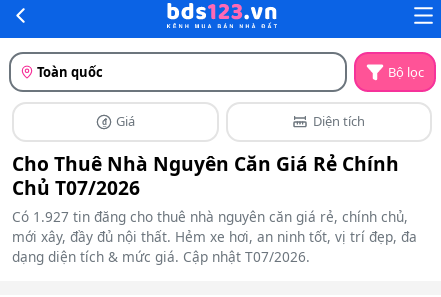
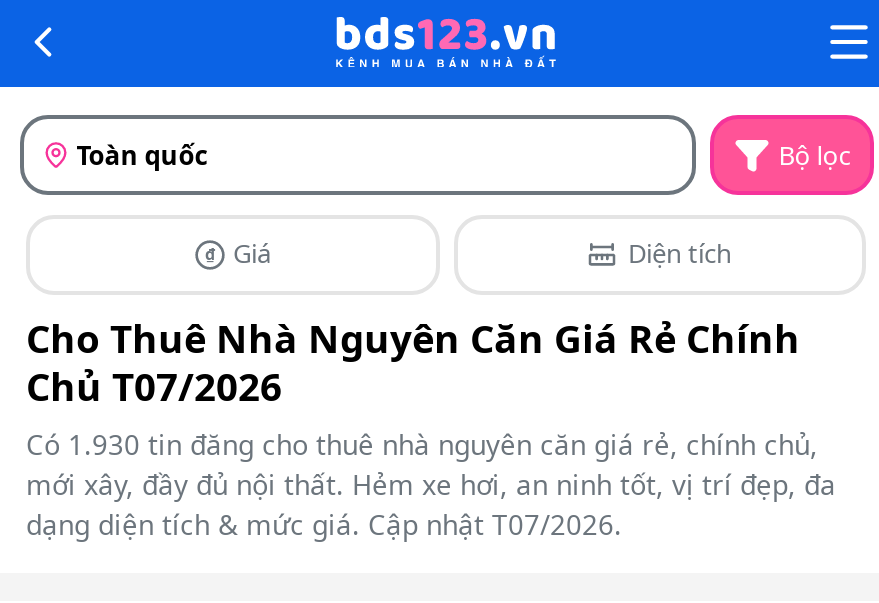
- Có 1.927 tin đăng cho thuê nhà nguyên căn giá rẻ, chính chủ,
+ Có 1.930 tin đăng cho thuê nhà nguyên căn giá rẻ, chính chủ,
